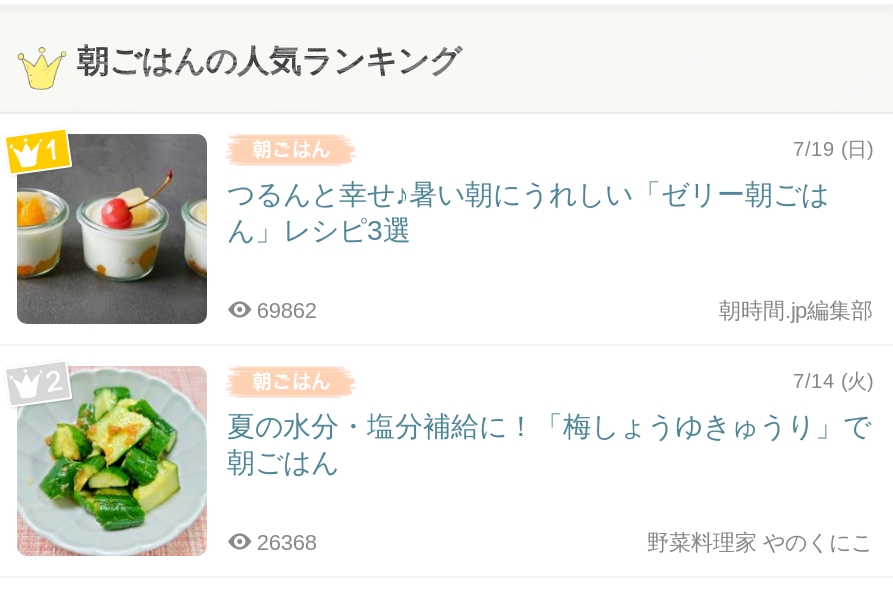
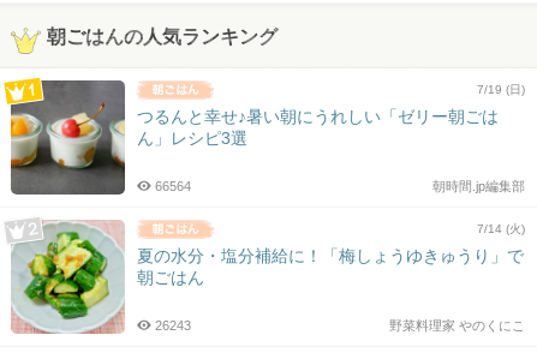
- 69862
+ 66564

- 26368
+ 26243
